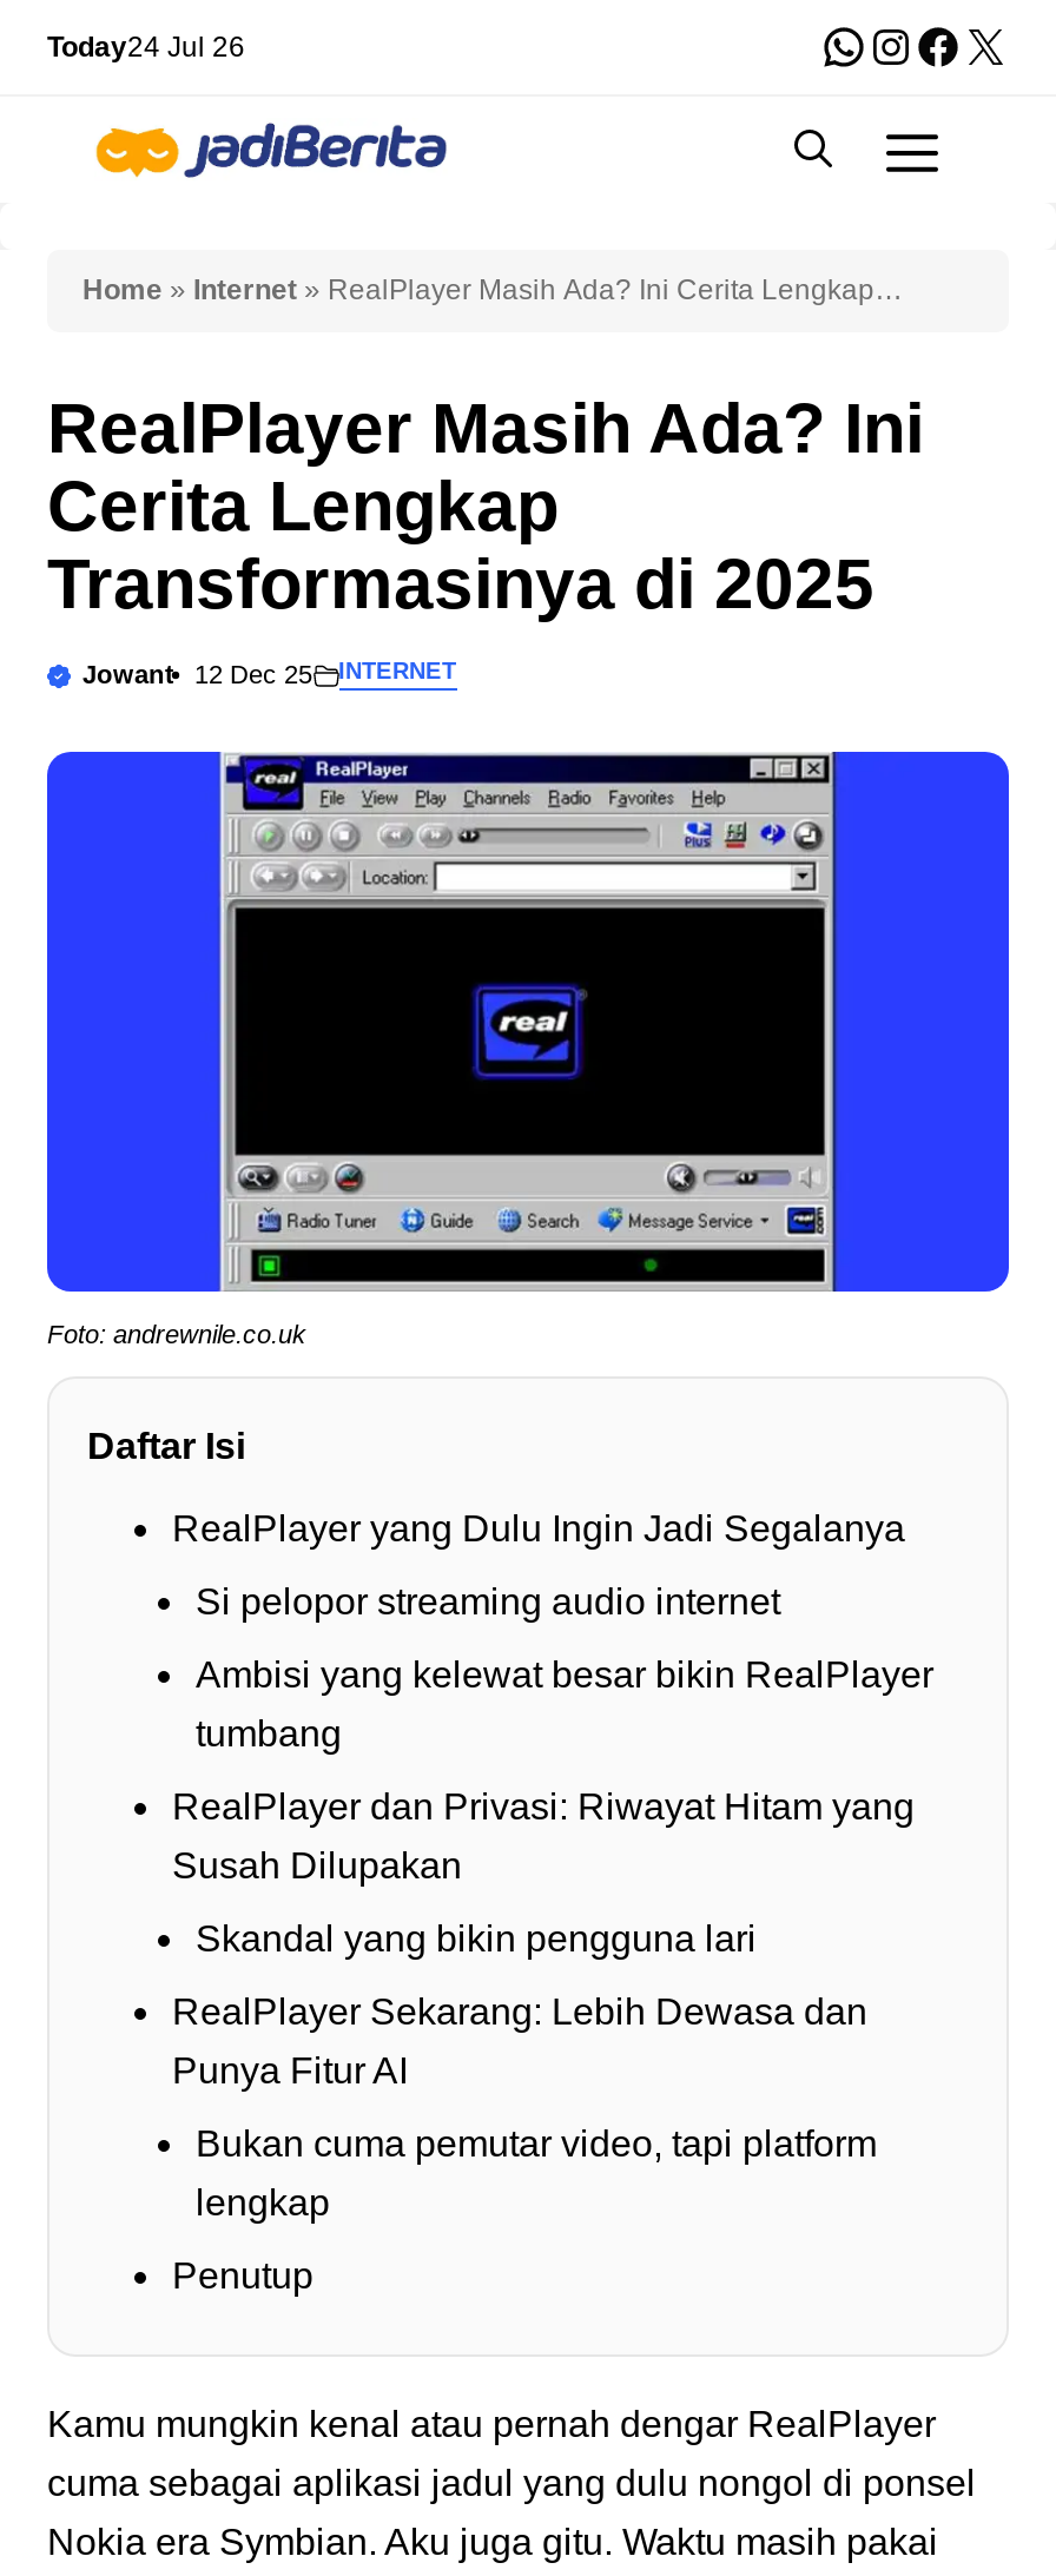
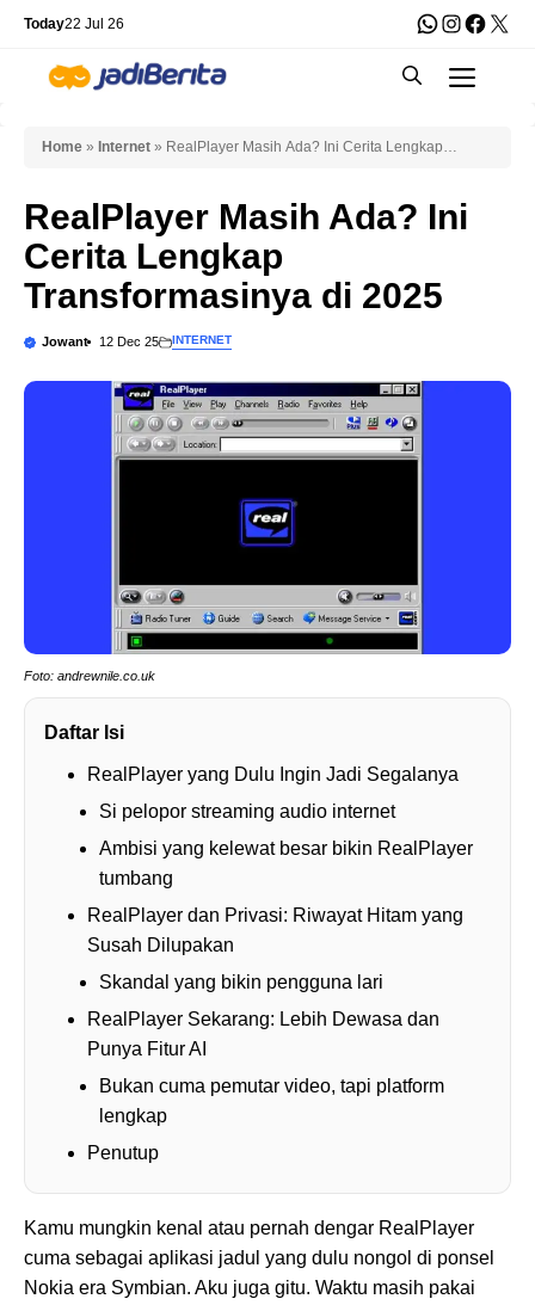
- Today24 Jul 26
+ Today22 Jul 26
